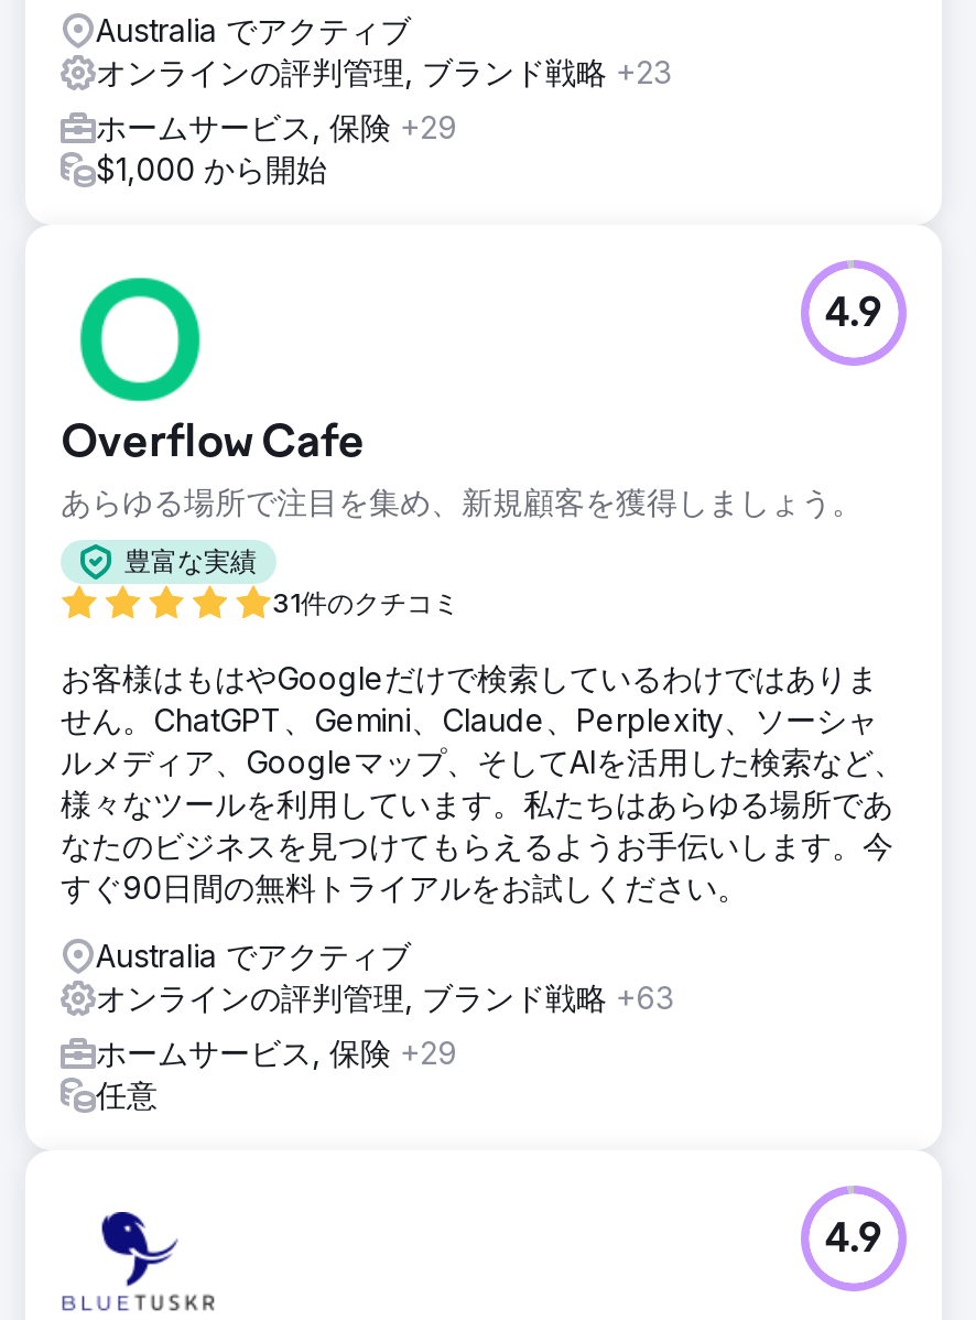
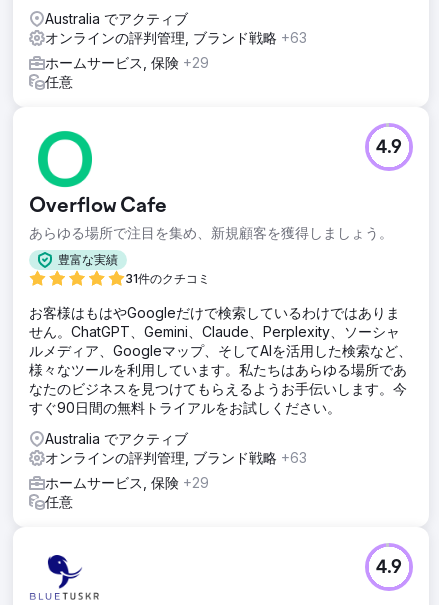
- オンラインの評判管理, ブランド戦略+23
+ オンラインの評判管理, ブランド戦略+63

- $1,000 から開始
+ 任意
